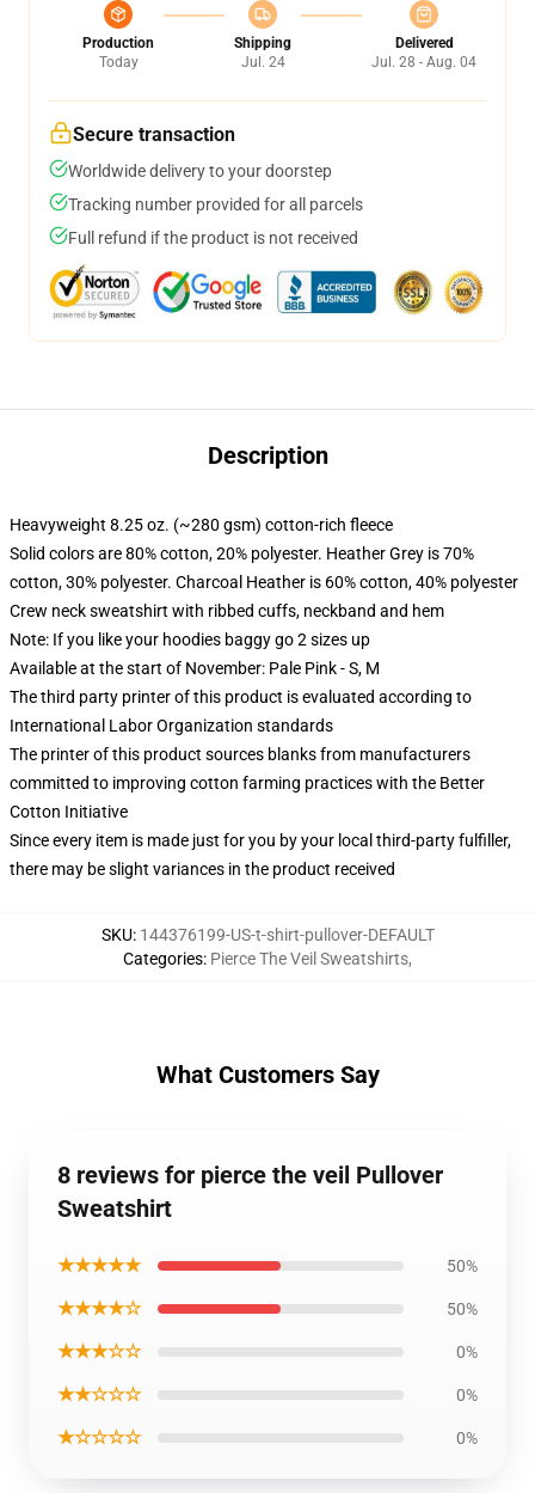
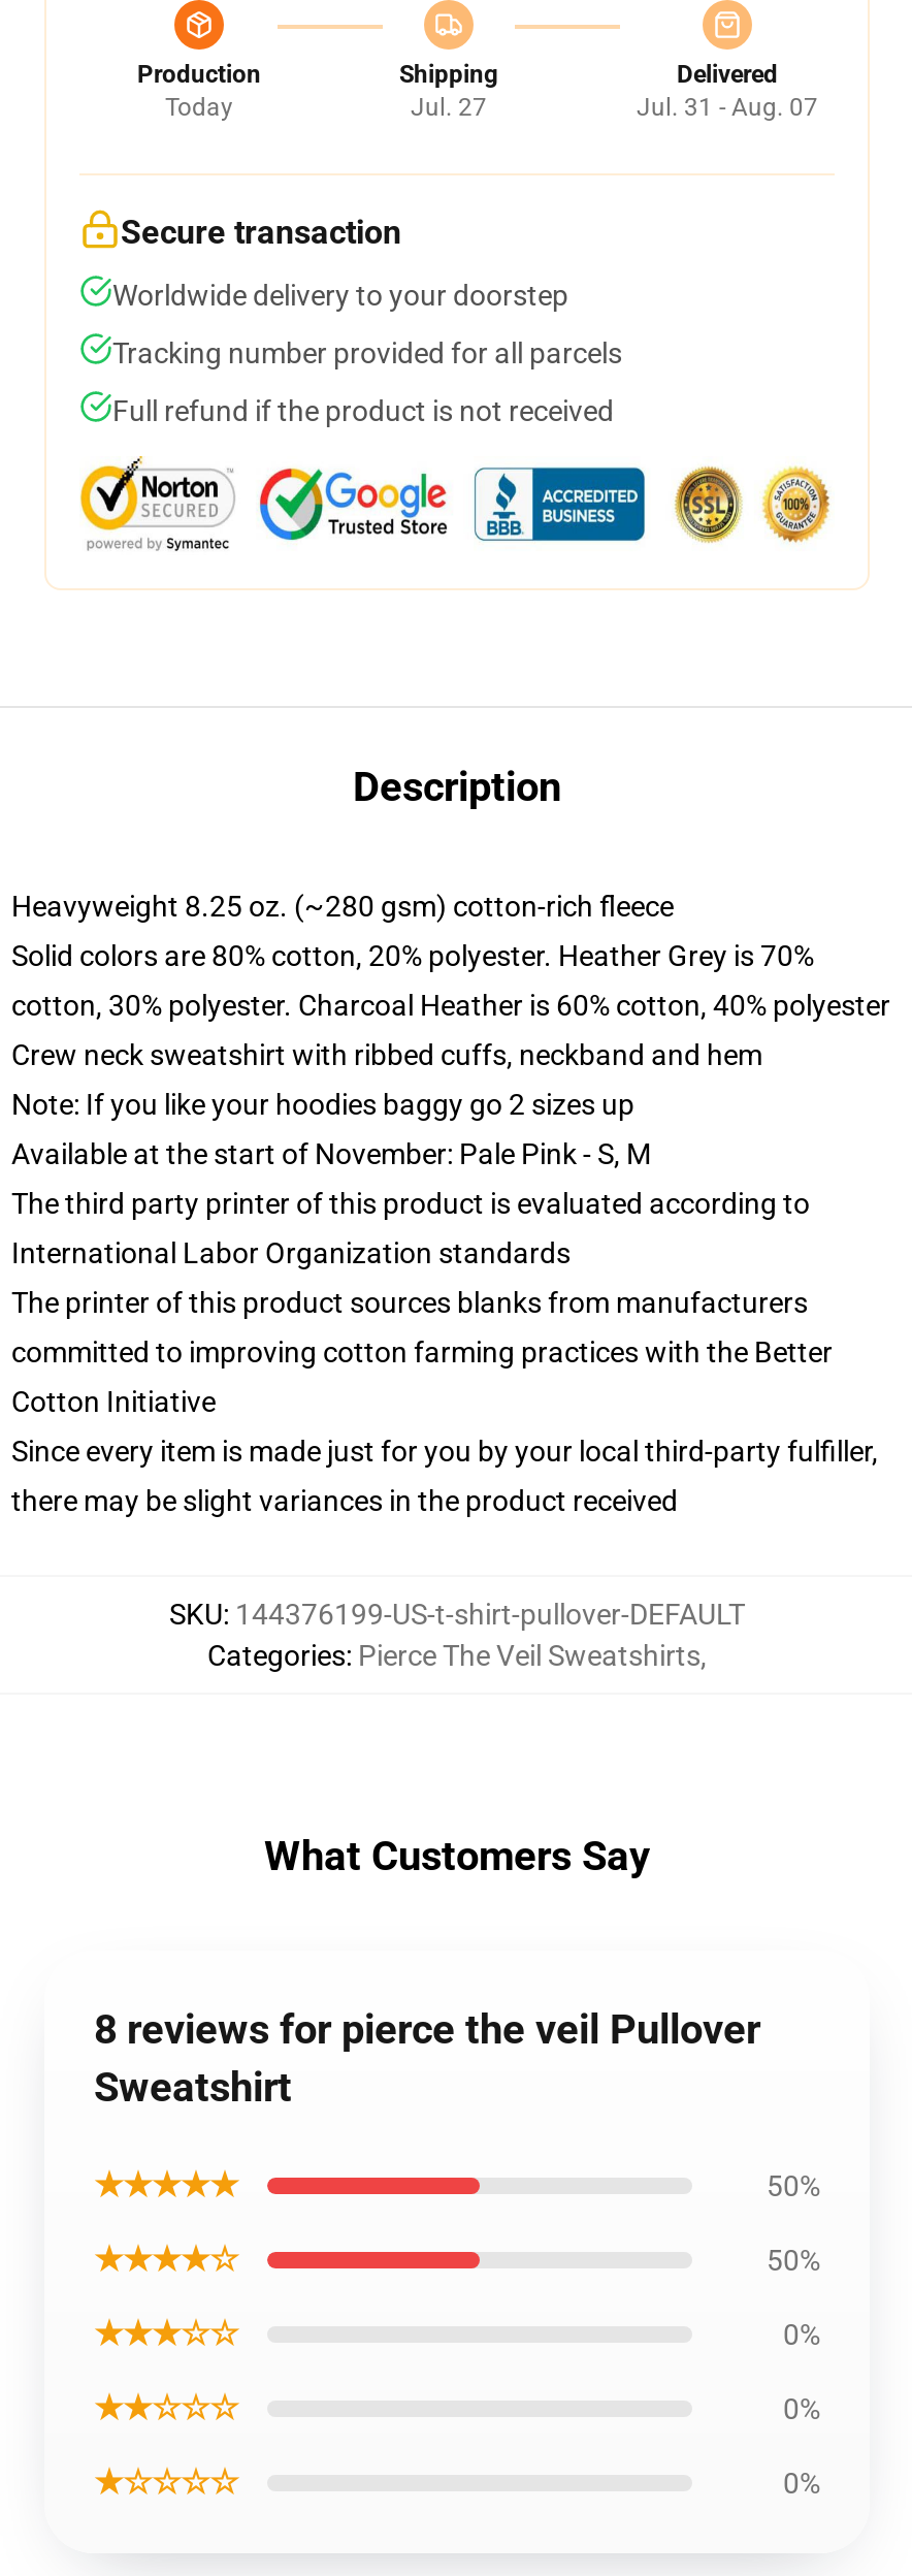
- Jul. 24
+ Jul. 27

- Jul. 28 - Aug. 04
+ Jul. 31 - Aug. 07
